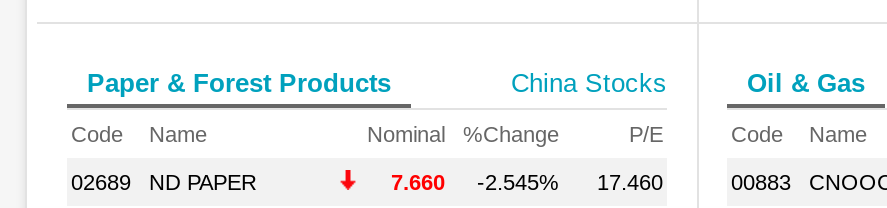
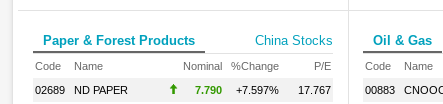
- 7.660
+ 7.790

- -2.545%
+ +7.597%

- 17.460
+ 17.767
